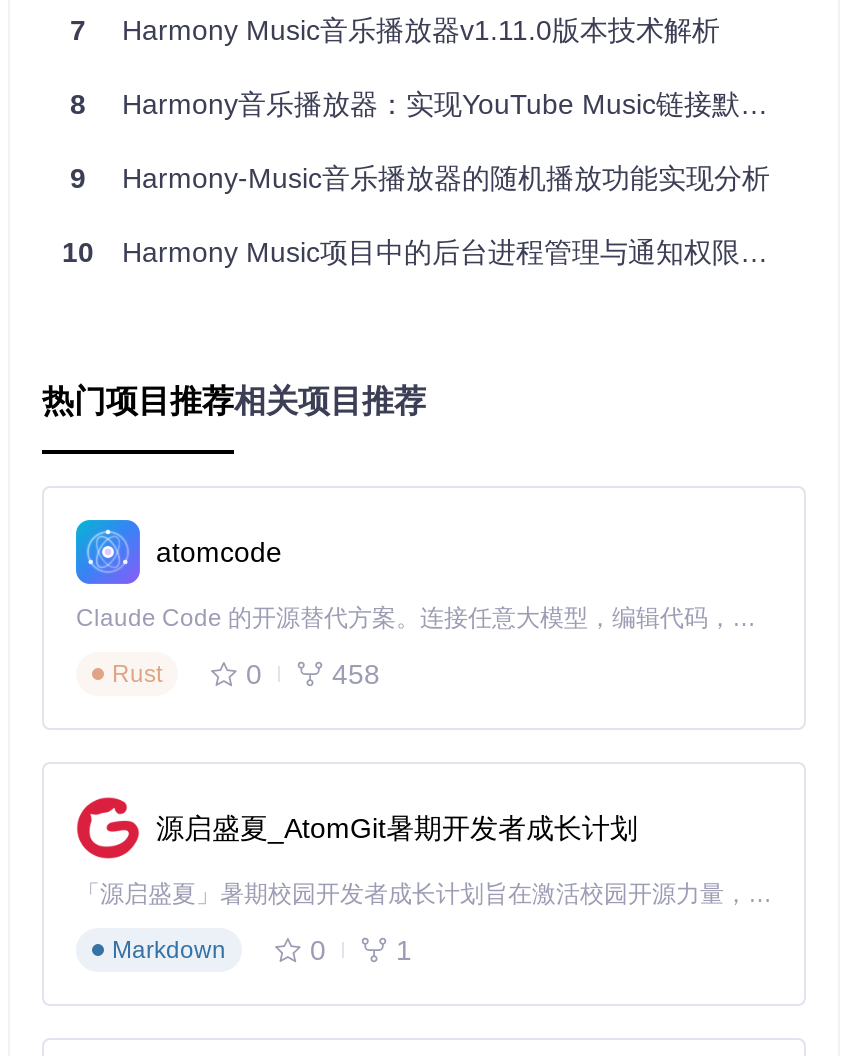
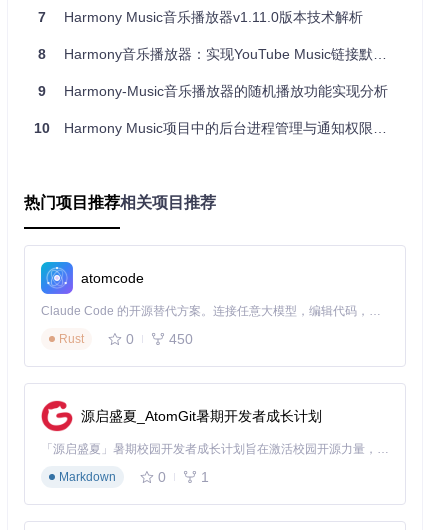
- 458
+ 450
